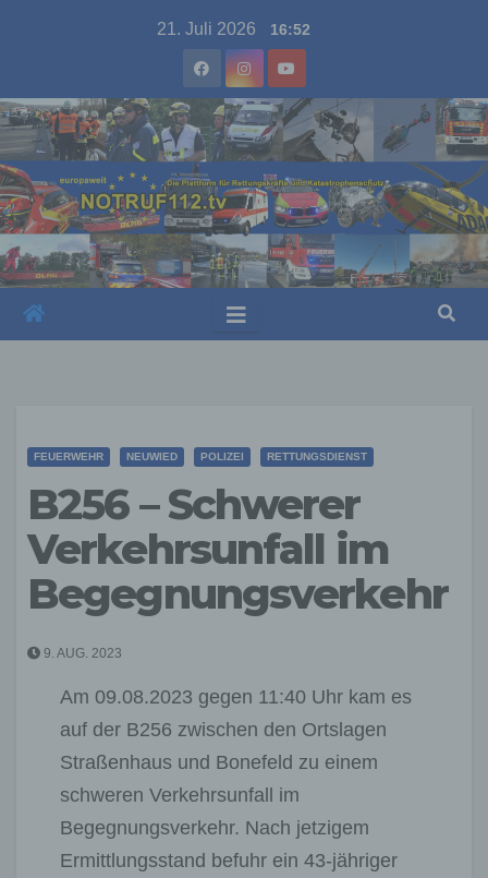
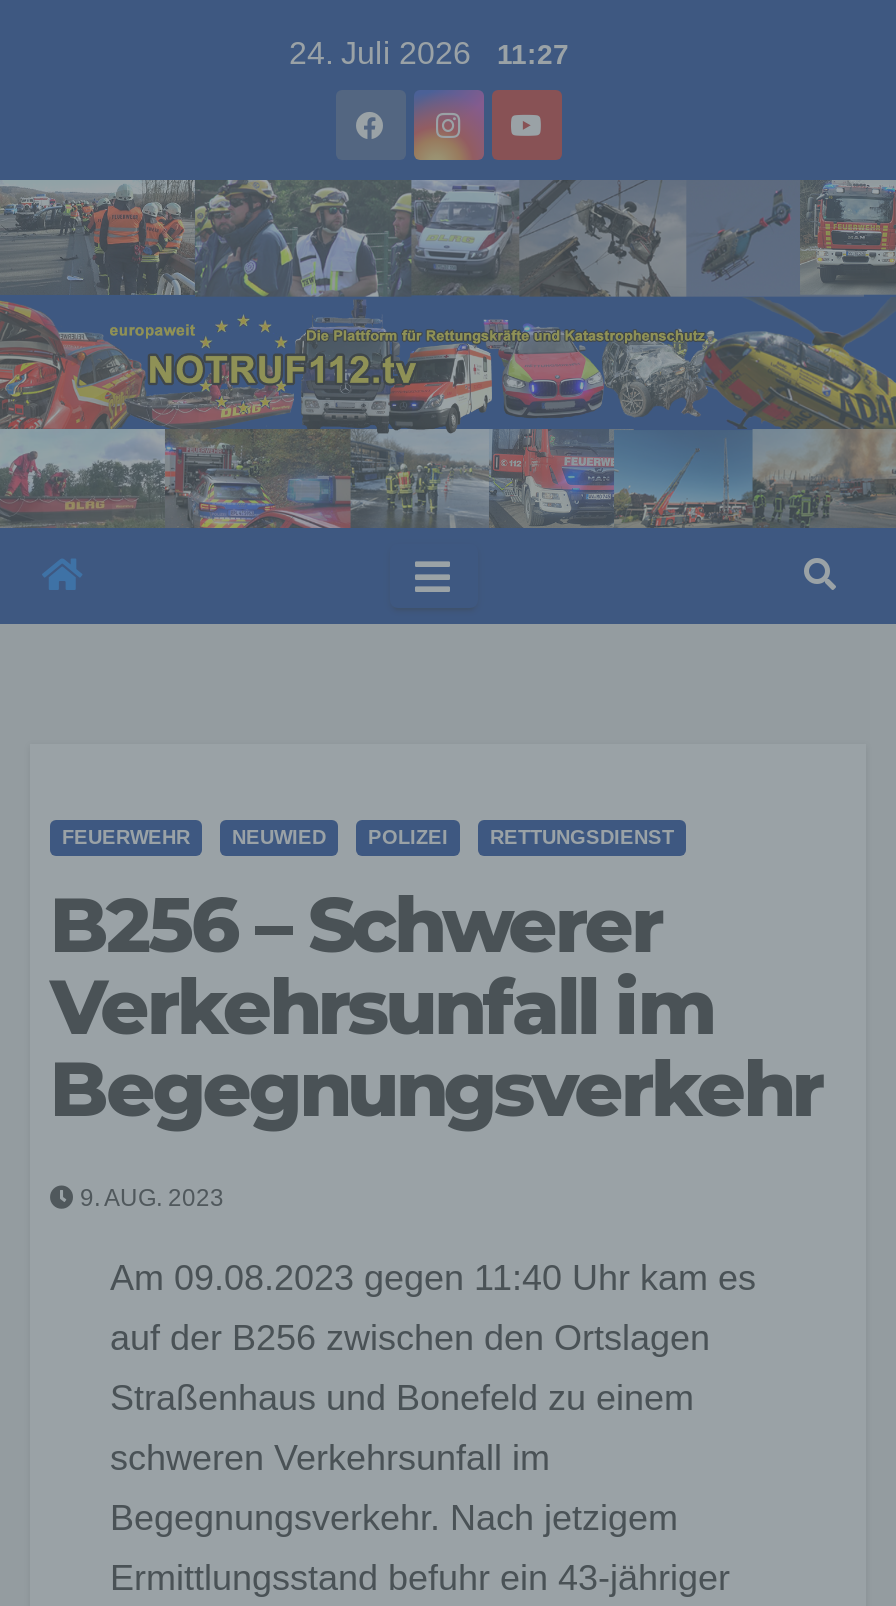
- 21. Juli 2026 16:52
+ 24. Juli 2026 11:27
